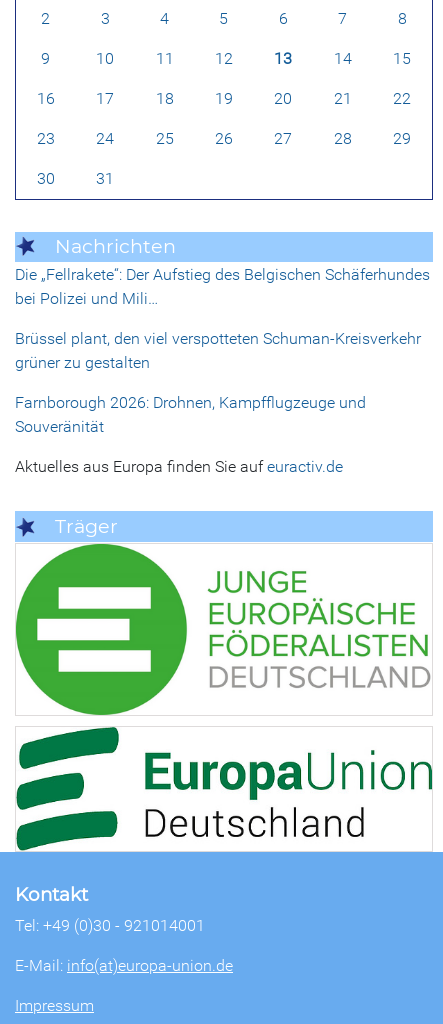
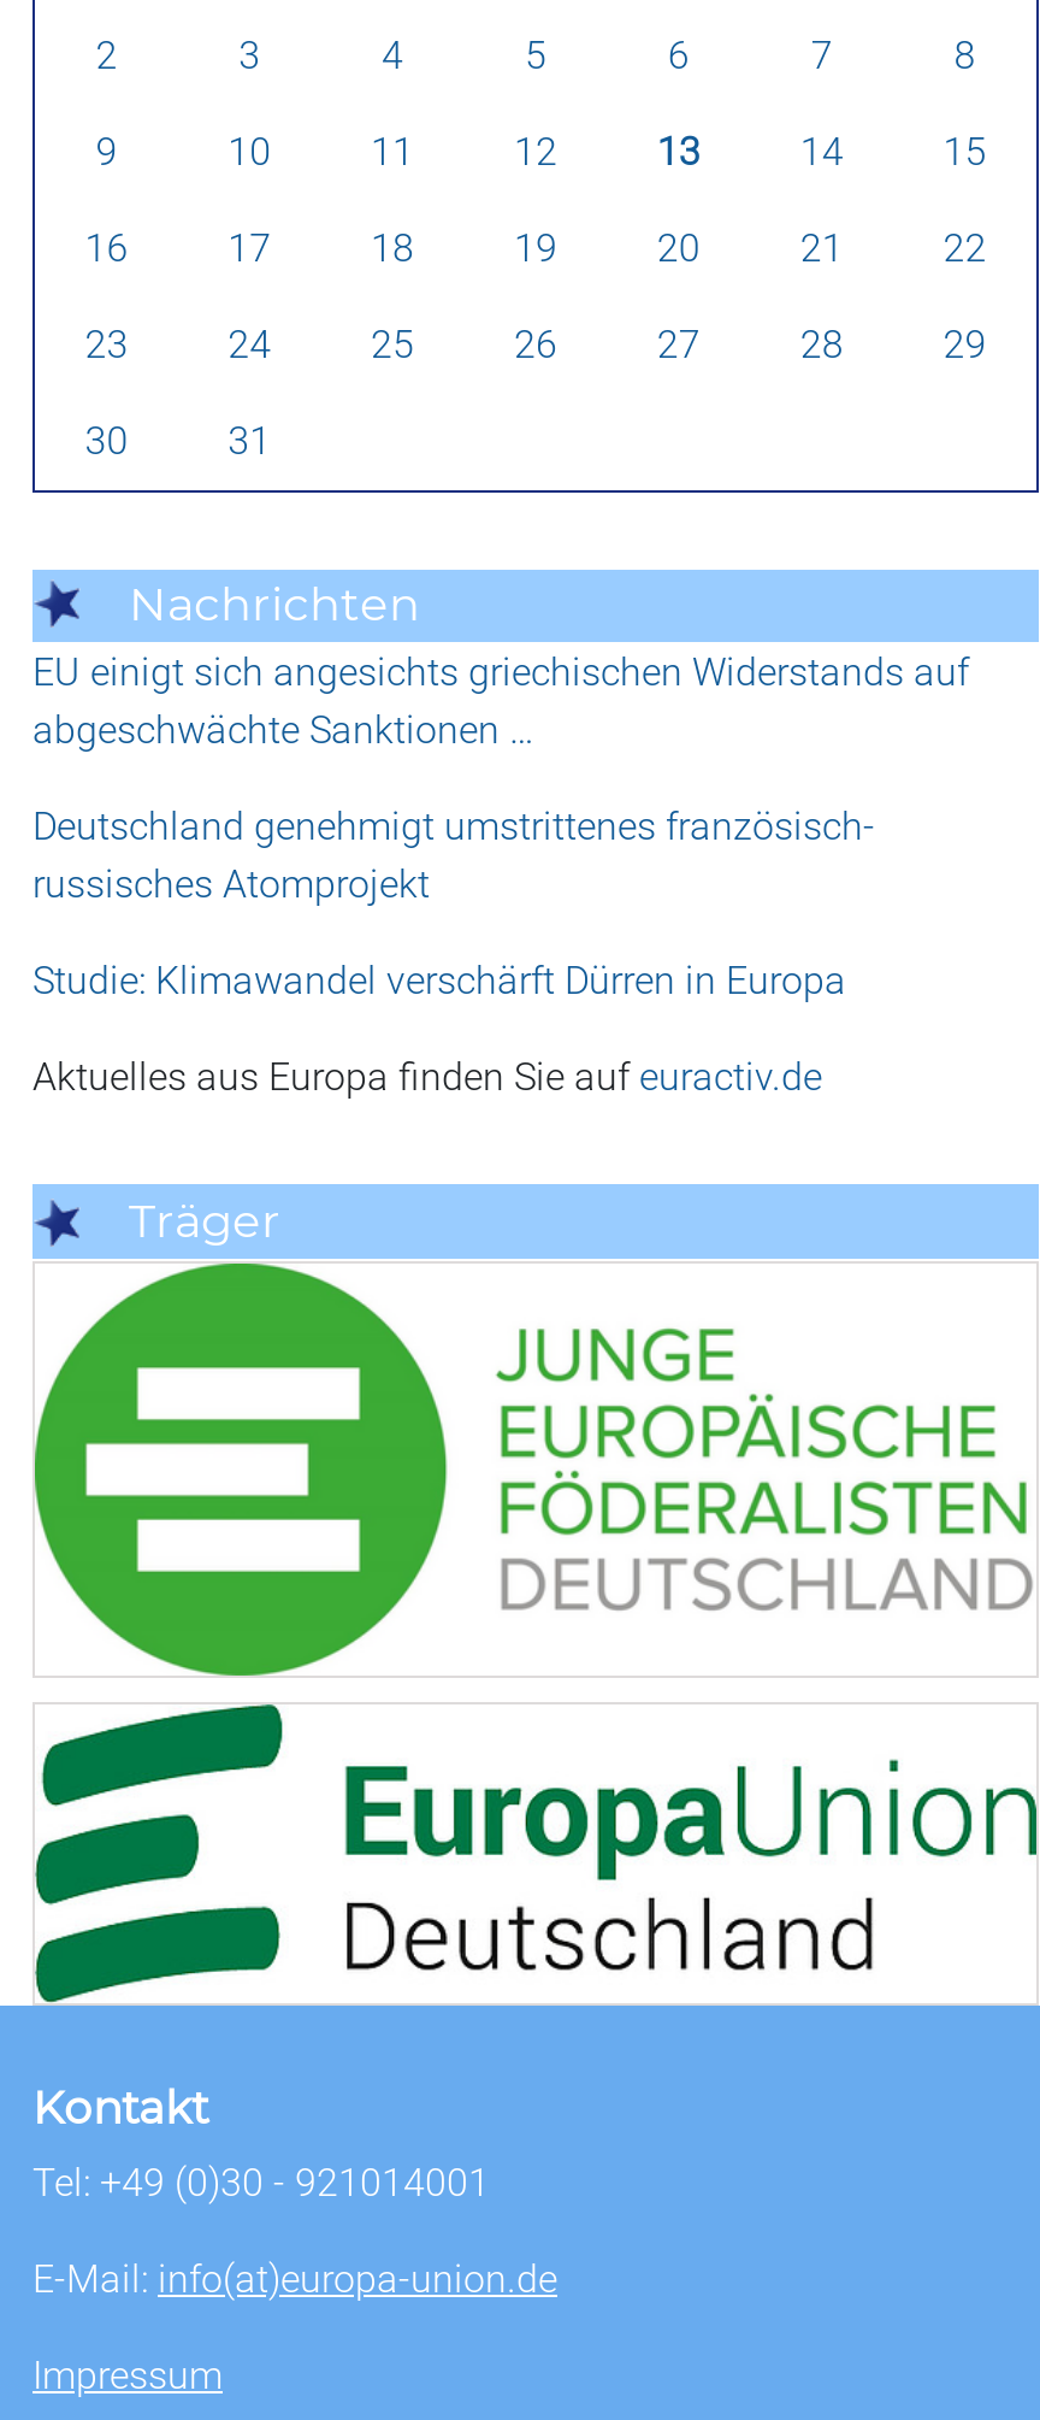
- Die „Fellrakete“: Der Aufstieg des Belgischen Schäferhundes
- bei Polizei und Mili…
+ EU einigt sich angesichts griechischen Widerstands auf
+ abgeschwächte Sanktionen …

- Brüssel plant, den viel verspotteten Schuman-Kreisverkehr
- grüner zu gestalten
+ Deutschland genehmigt umstrittenes französisch-
+ russisches Atomprojekt

- Farnborough 2026: Drohnen, Kampfflugzeuge und
- Souveränität
+ Studie: Klimawandel verschärft Dürren in Europa
